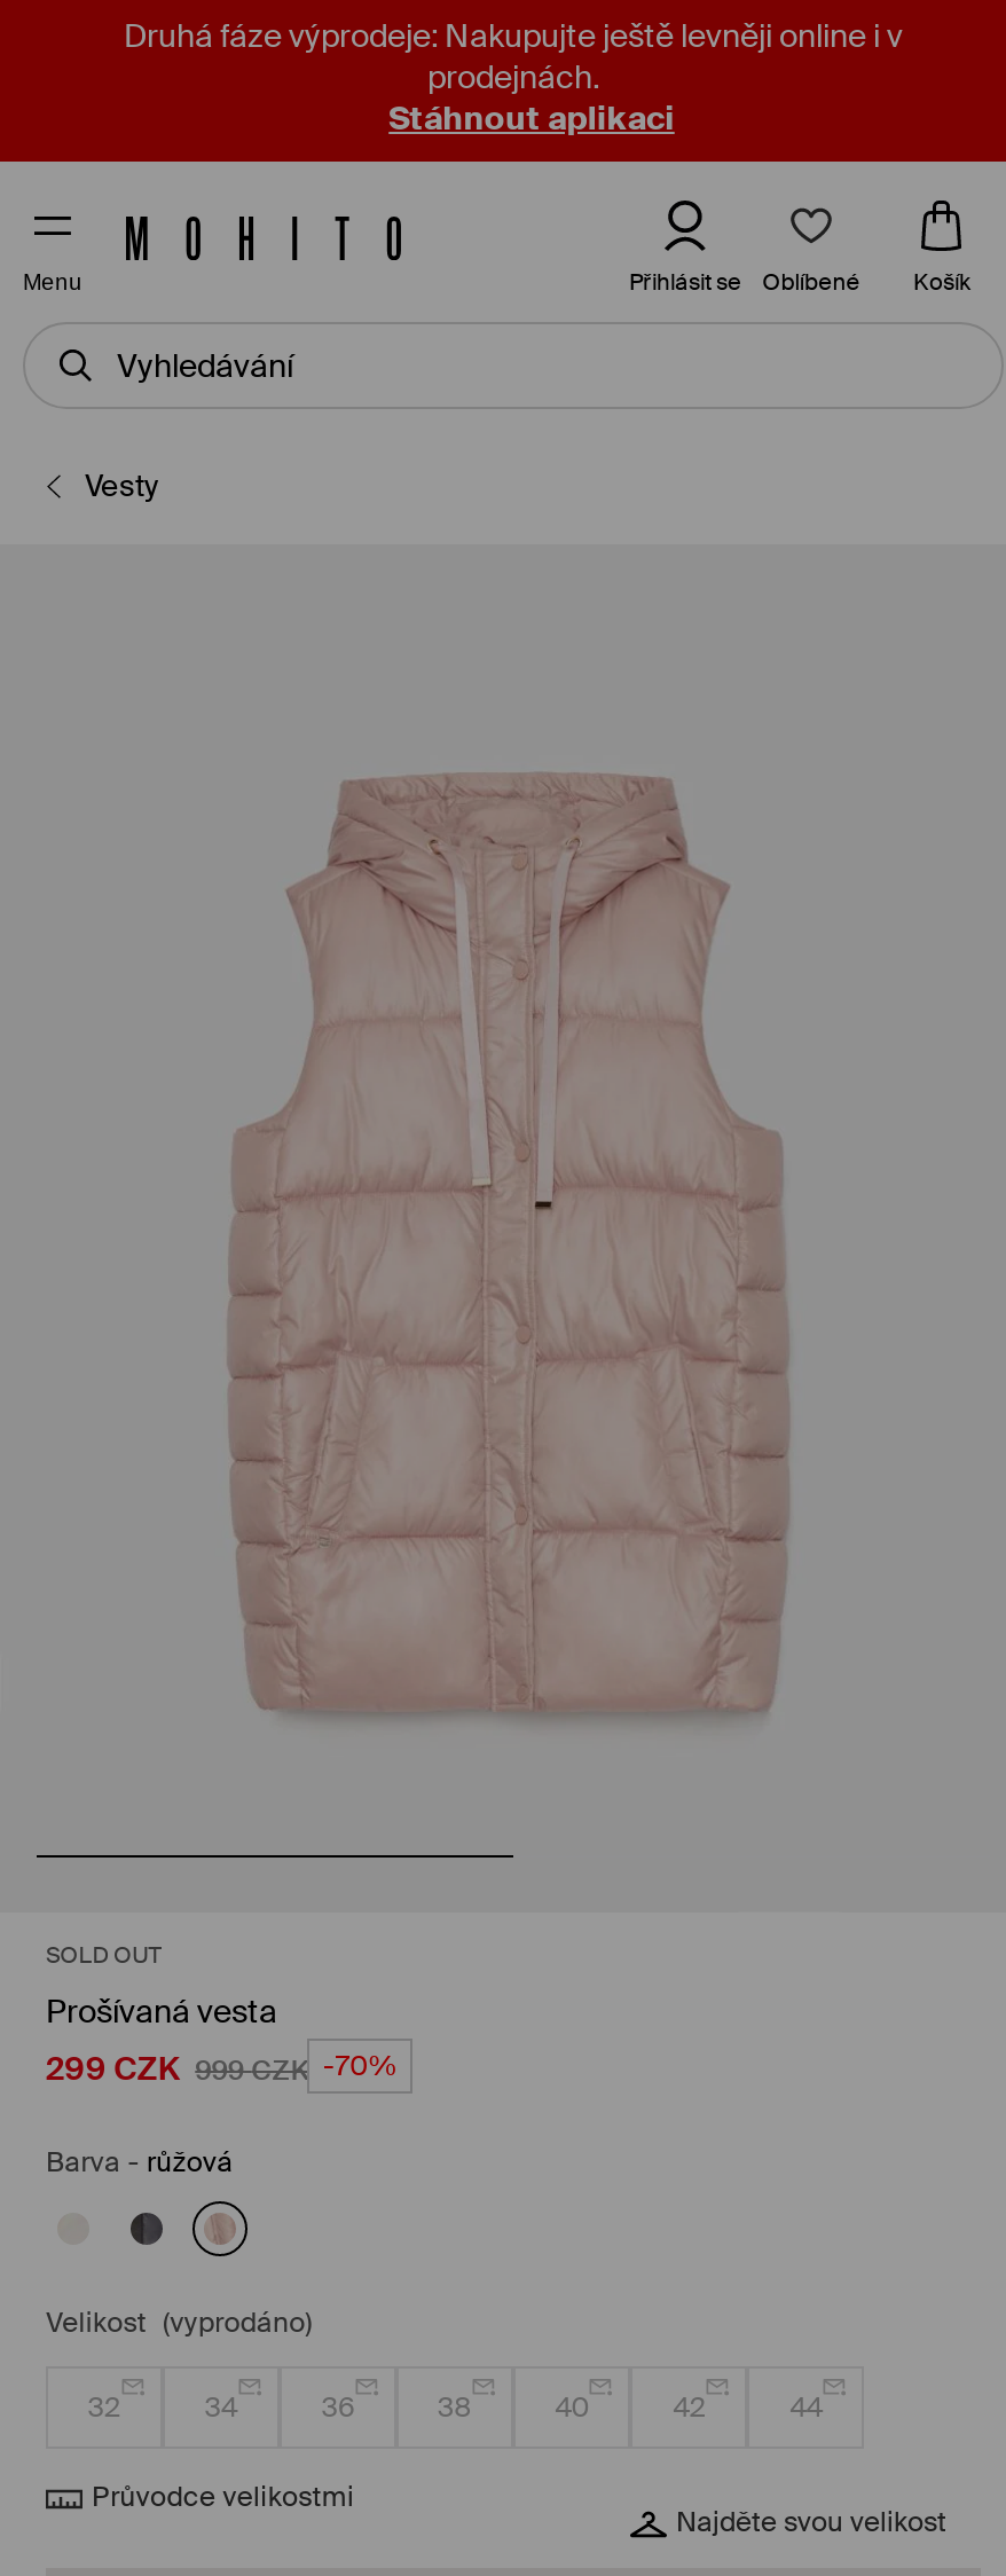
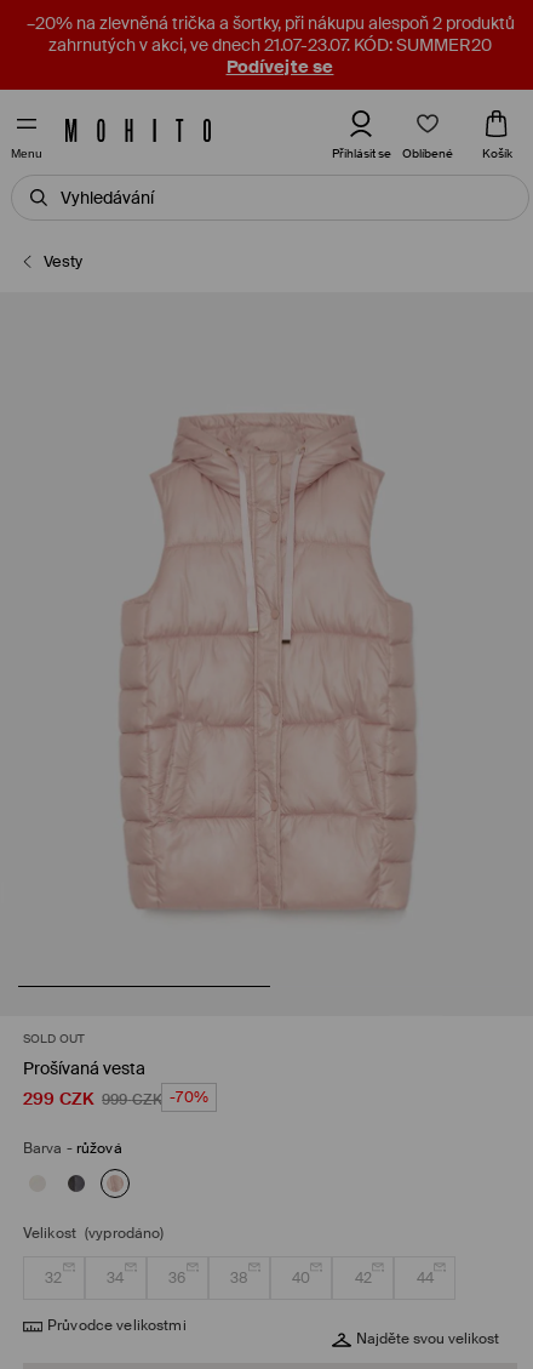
- Druhá fáze výprodeje: Nakupujte ještě levněji online i v
- prodejnách.
- Stáhnout aplikaci
+ –20% na zlevněná trička a šortky, při nákupu alespoň 2 produktů
+ zahrnutých v akci, ve dnech 21.07-23.07. KÓD: SUMMER20
+ Podívejte se
